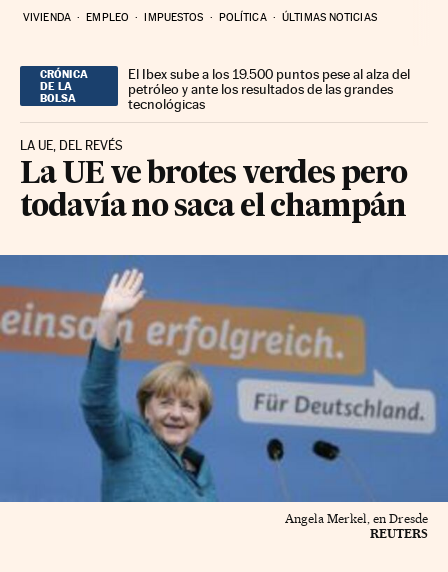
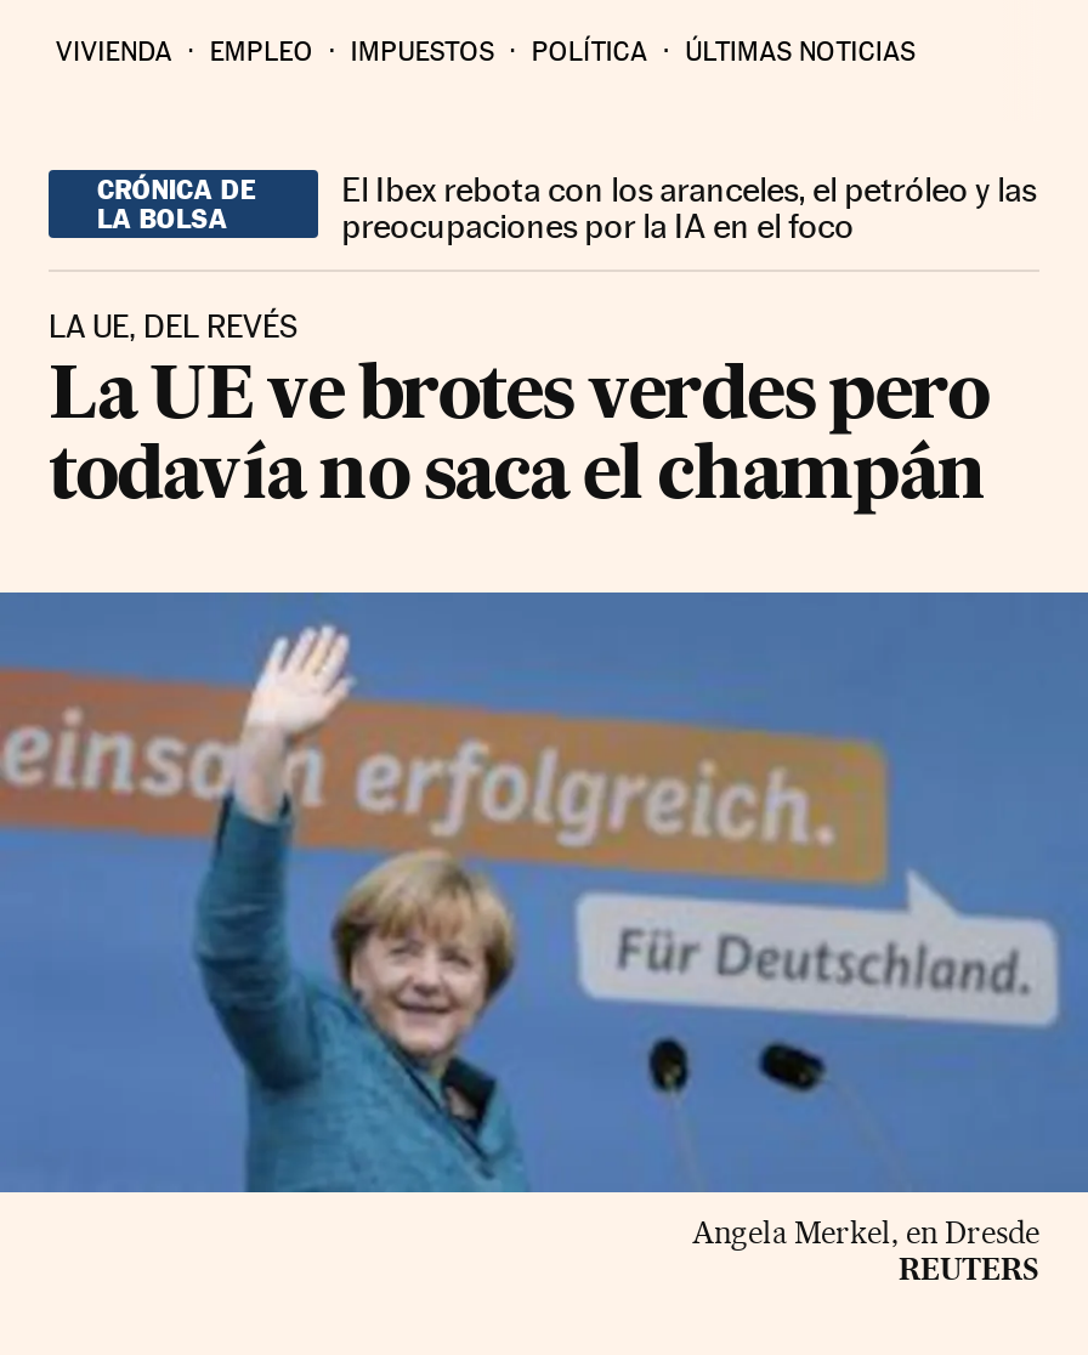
- El Ibex sube a los 19.500 puntos pese al alza del
- petróleo y ante los resultados de las grandes
- tecnológicas
+ El Ibex rebota con los aranceles, el petróleo y las
+ preocupaciones por la IA en el foco
